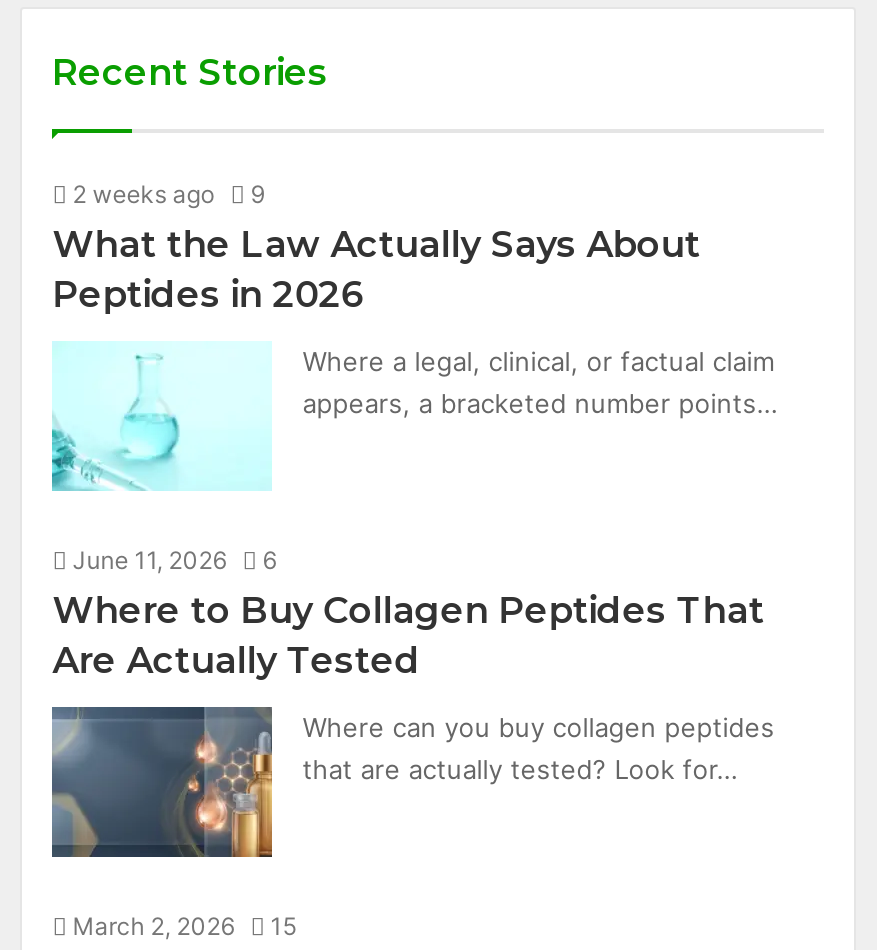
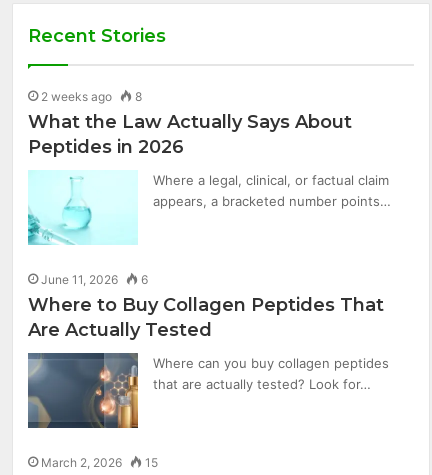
- 2 weeks ago 9
+ 2 weeks ago 8
